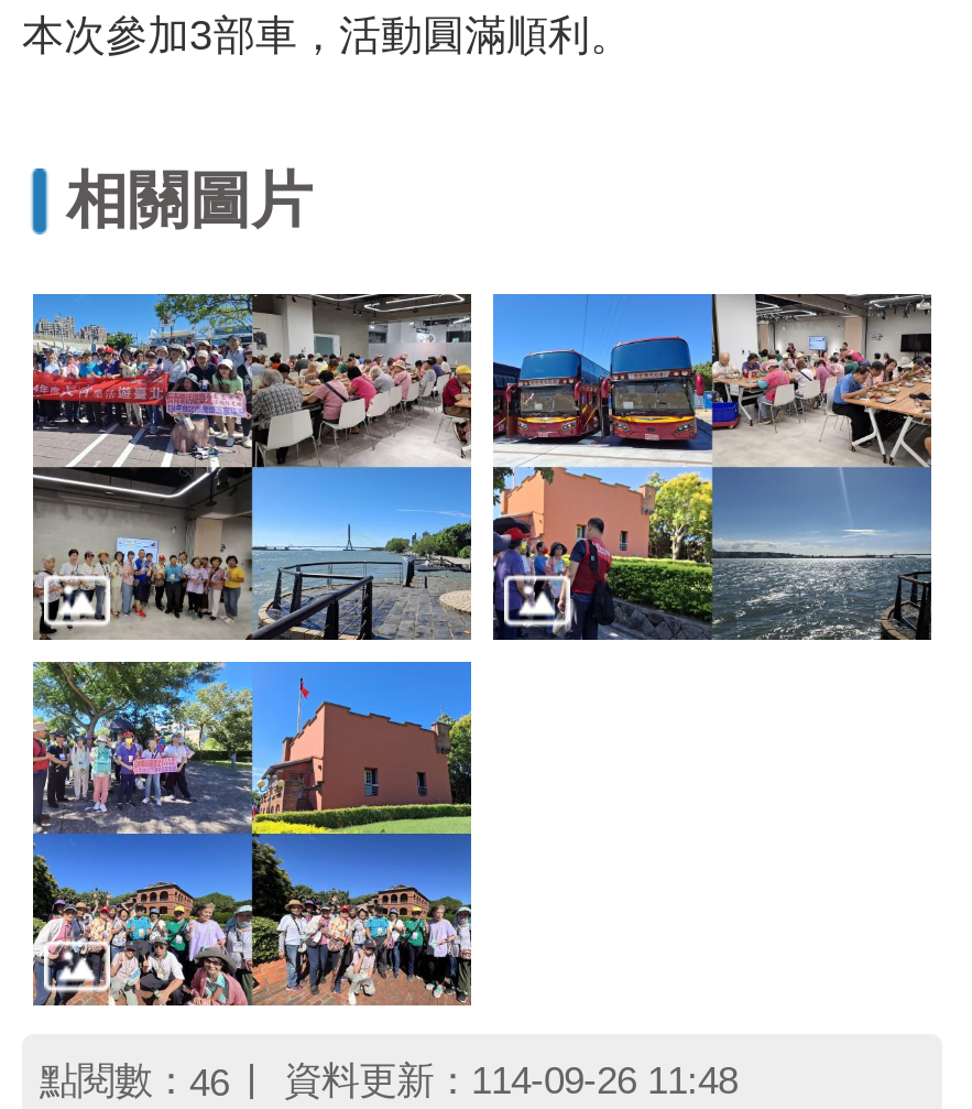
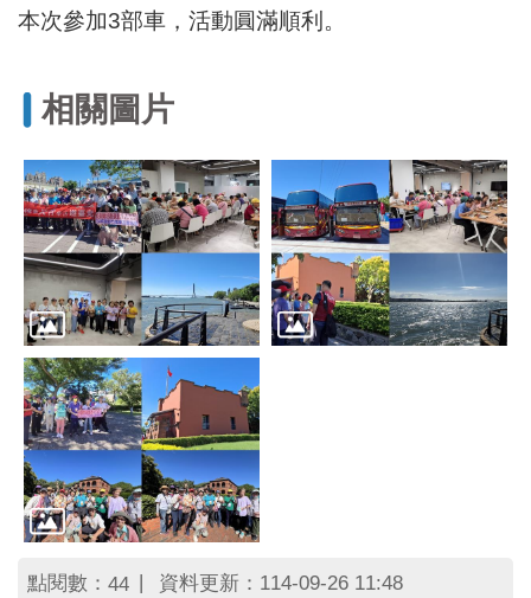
- 點閱數：46 資料更新：114-09-26 11:48
+ 點閱數：44 資料更新：114-09-26 11:48
